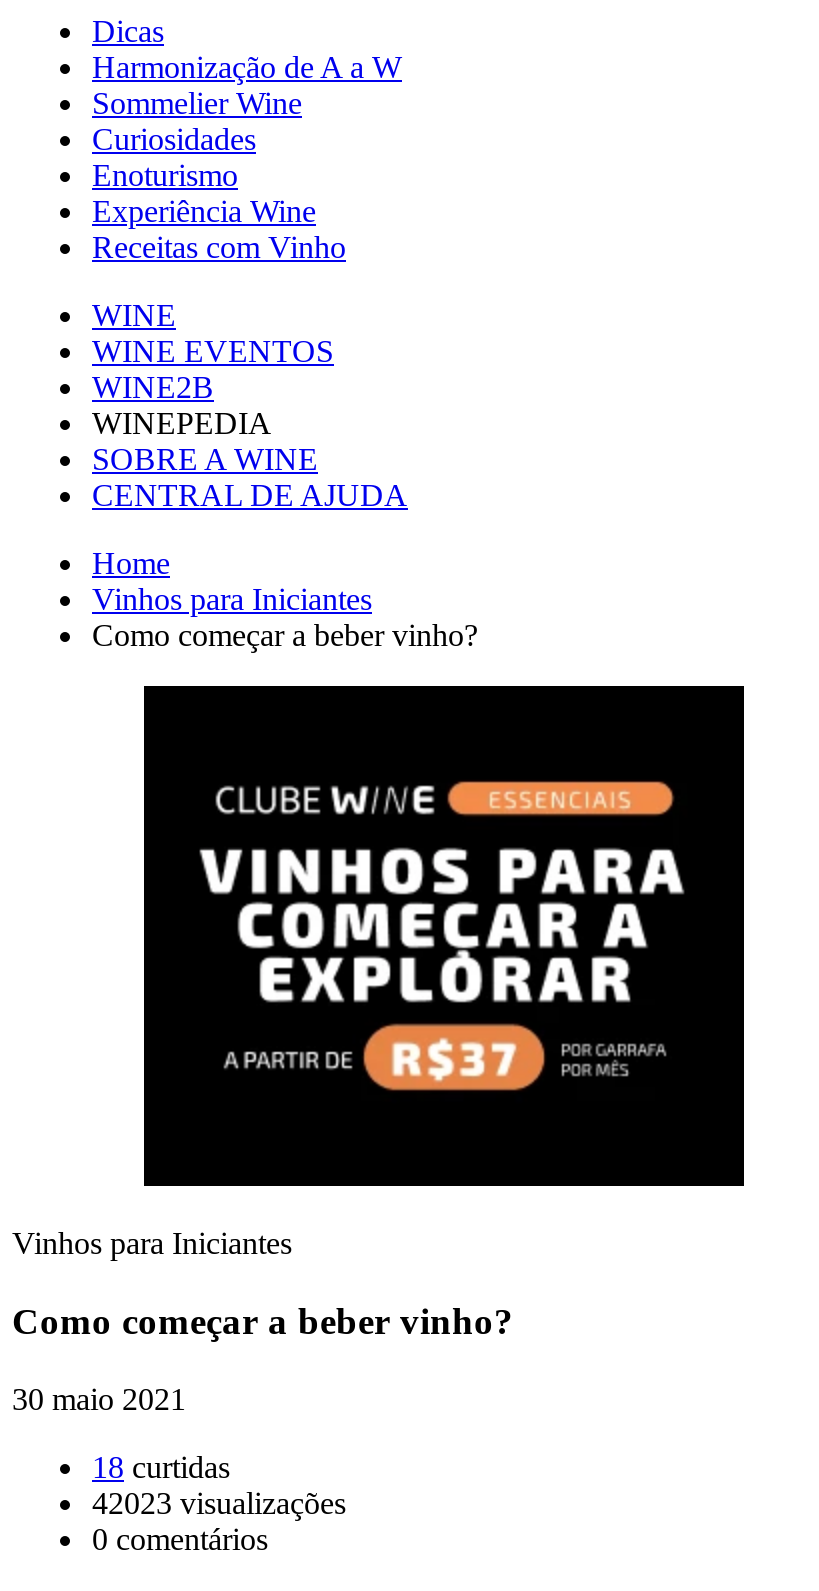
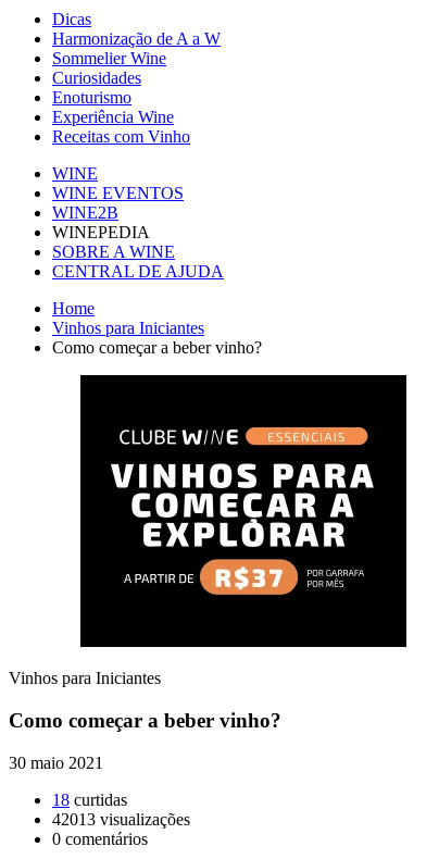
- 42023 visualizações
+ 42013 visualizações
